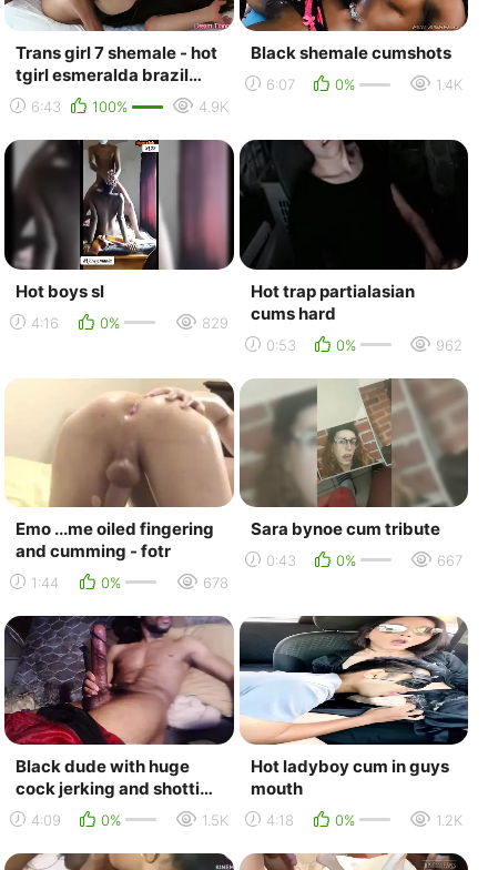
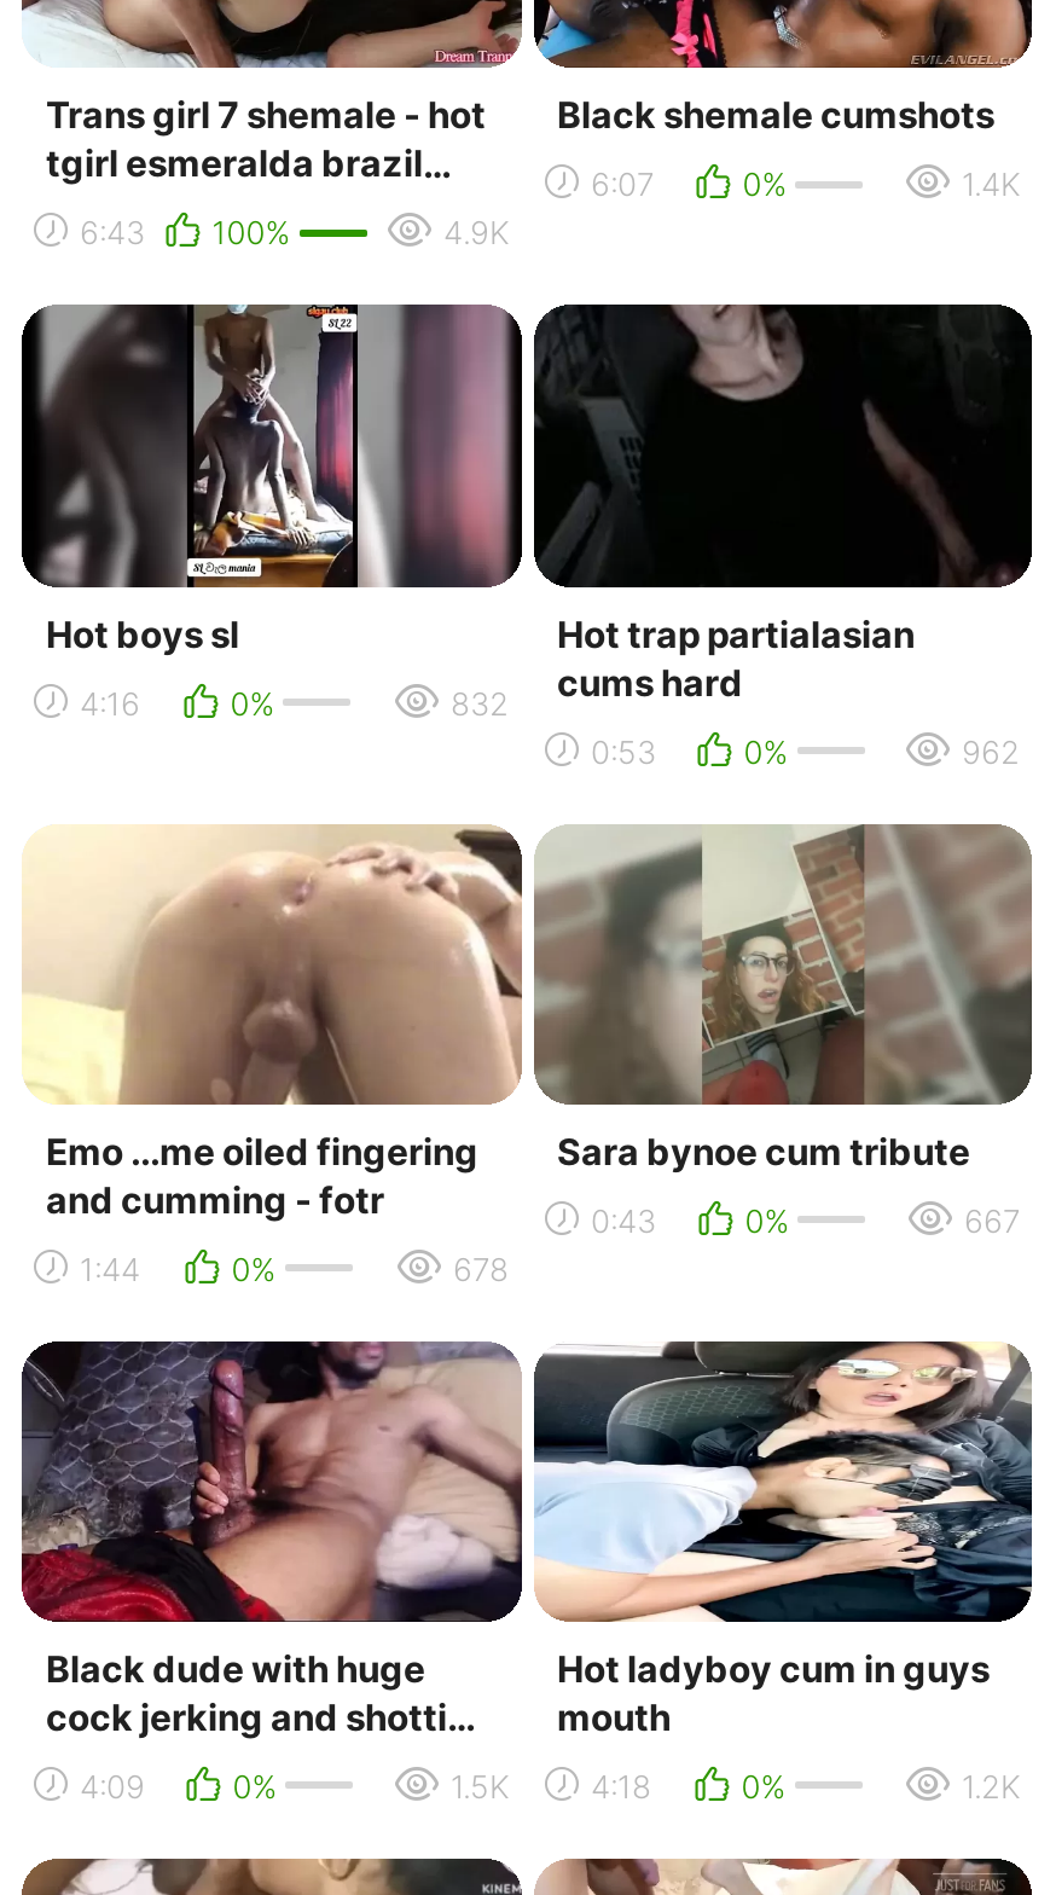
- 829 cums hard
+ 832 cums hard
